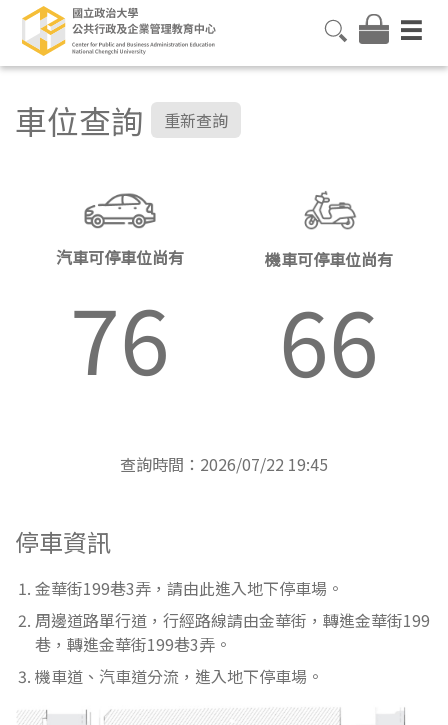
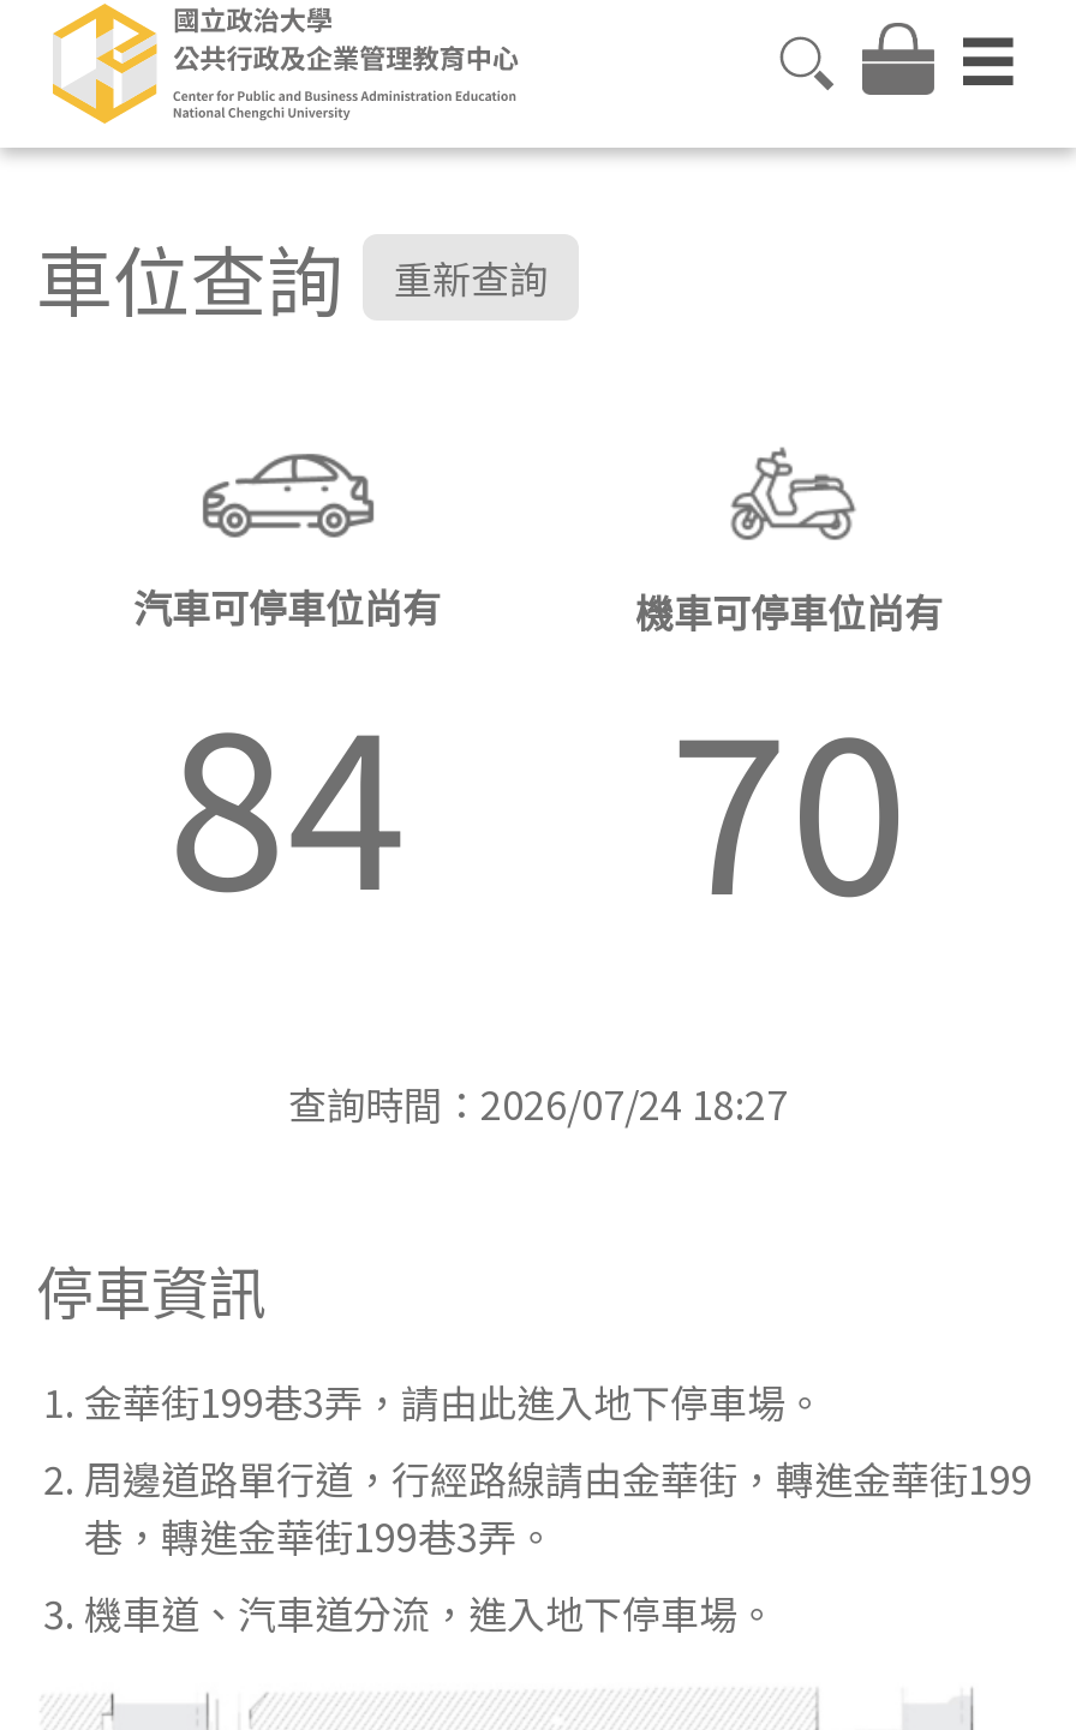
- 76
+ 84

- 66
+ 70

- 查詢時間：2026/07/22 19:45
+ 查詢時間：2026/07/24 18:27
